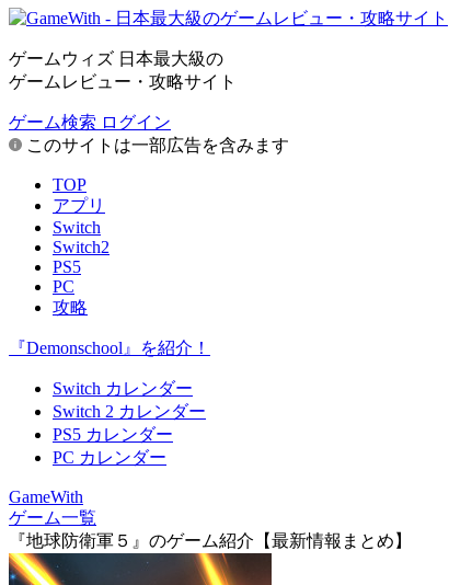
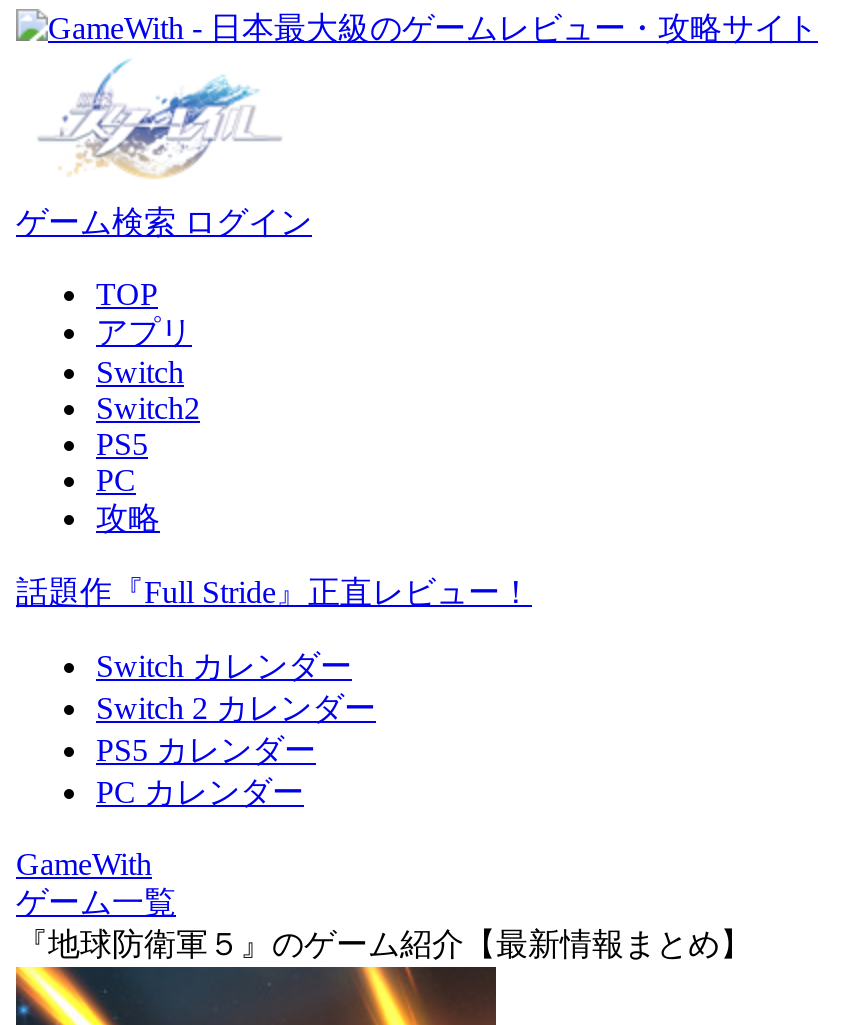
- ゲームウィズ 日本最大級の
- ゲームレビュー・攻略サイト

- このサイトは一部広告を含みます

- 『Demonschool』を紹介！
+ 話題作『Full Stride』正直レビュー！
